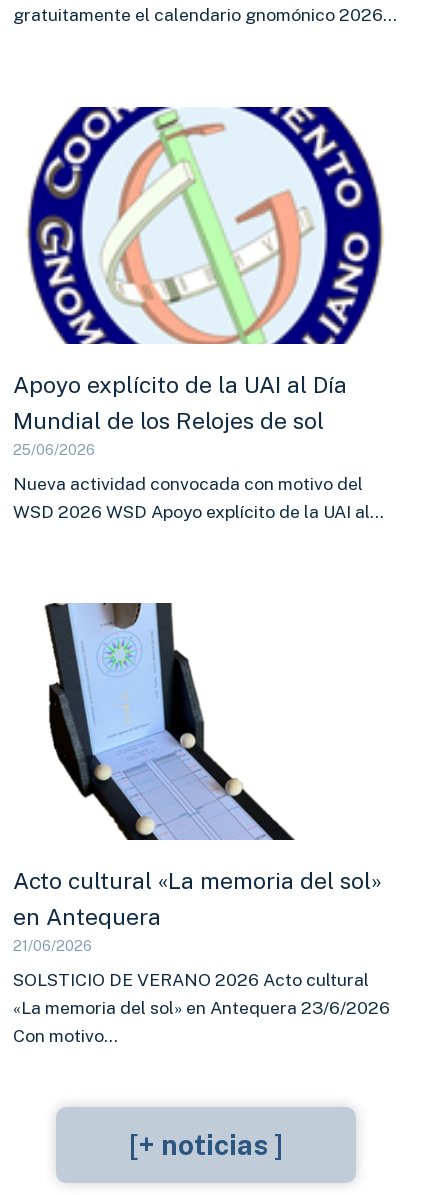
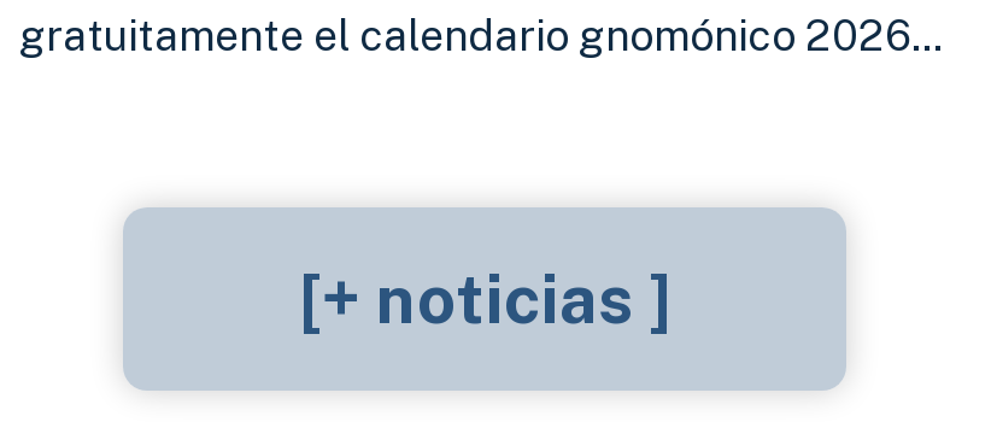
- [image]
- Apoyo explícito de la UAI al Día
- Mundial de los Relojes de sol
- 25/06/2026
- Nueva actividad convocada con motivo del
- WSD 2026 WSD Apoyo explícito de la UAI al…

- [image]
- Acto cultural «La memoria del sol»
- en Antequera
- 21/06/2026
- SOLSTICIO DE VERANO 2026 Acto cultural
- «La memoria del sol» en Antequera 23/6/2026
- Con motivo…
